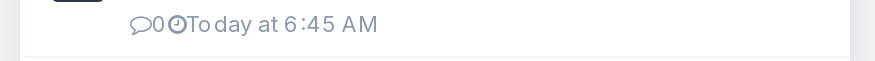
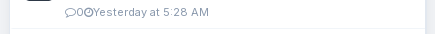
- Today at 6:45 AM
+ Yesterday at 5:28 AM
